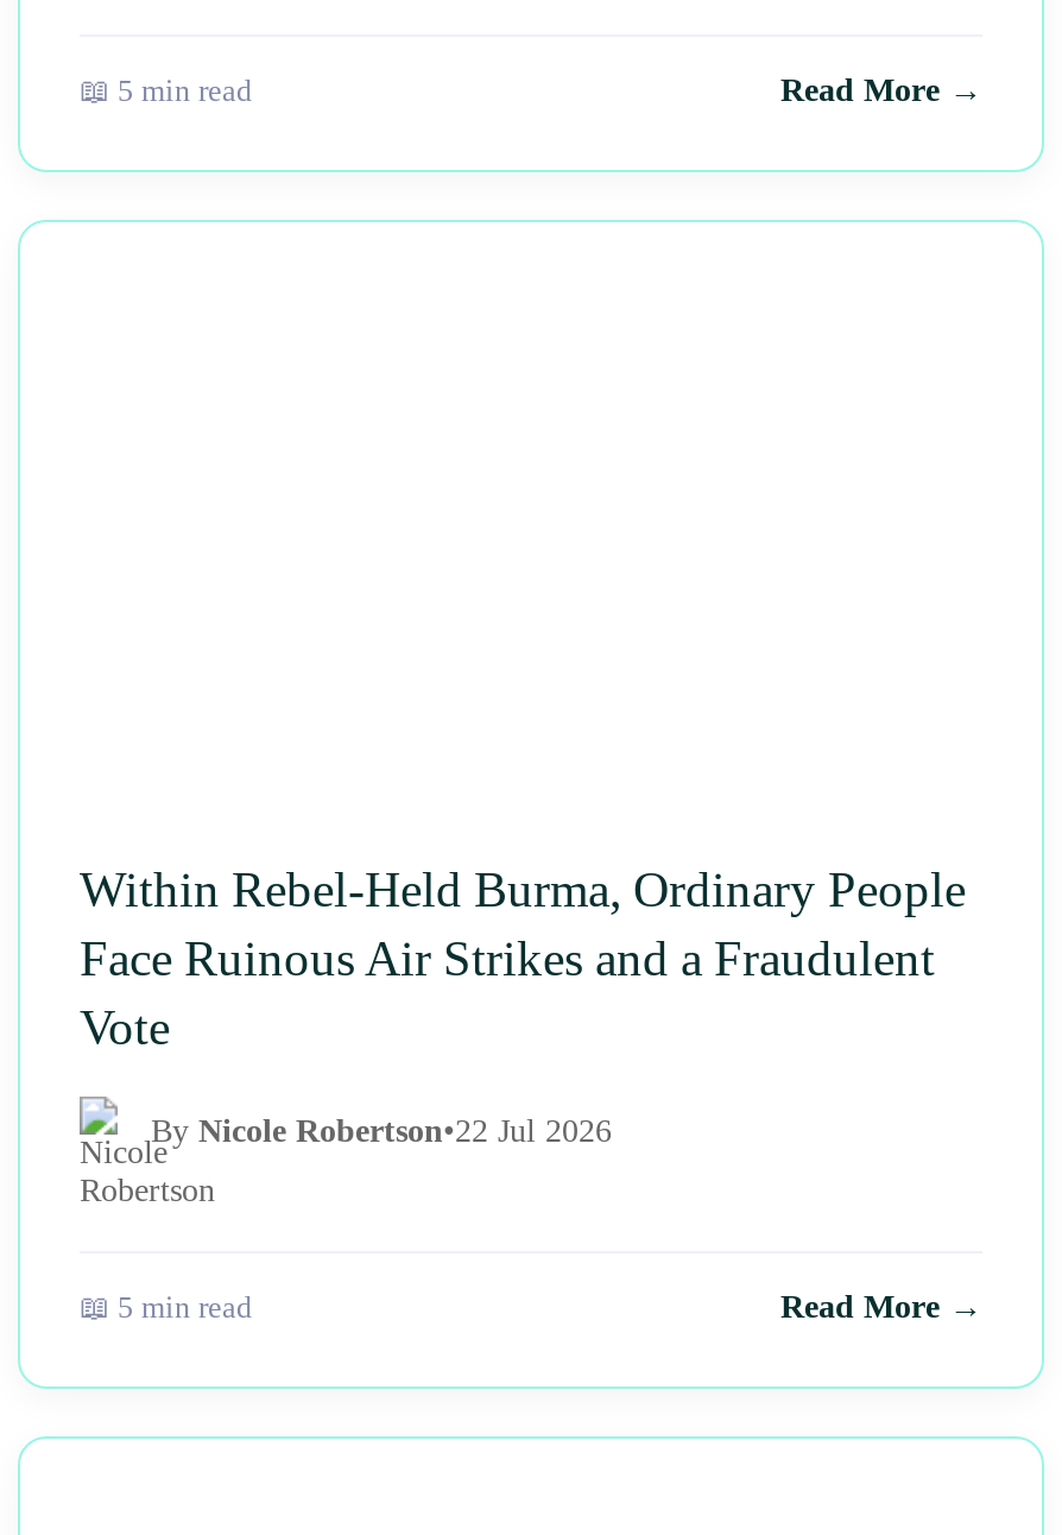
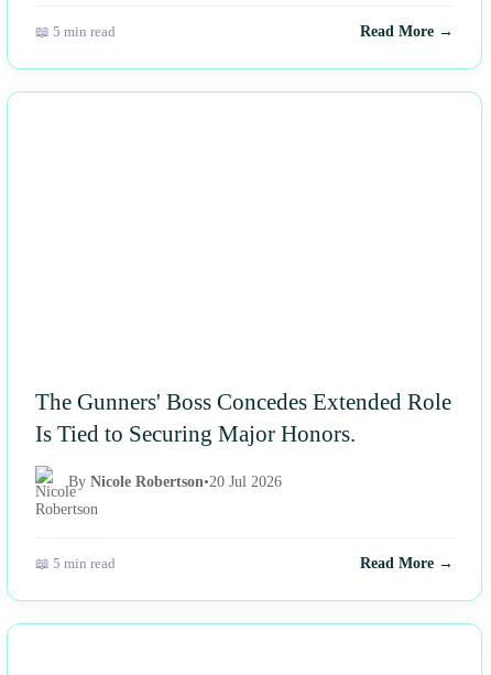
- Within Rebel-Held Burma, Ordinary People
- Face Ruinous Air Strikes and a Fraudulent
- Vote
+ The Gunners' Boss Concedes Extended Role
+ Is Tied to Securing Major Honors.

- By Nicole Robertson•22 Jul 2026
+ By Nicole Robertson•20 Jul 2026
